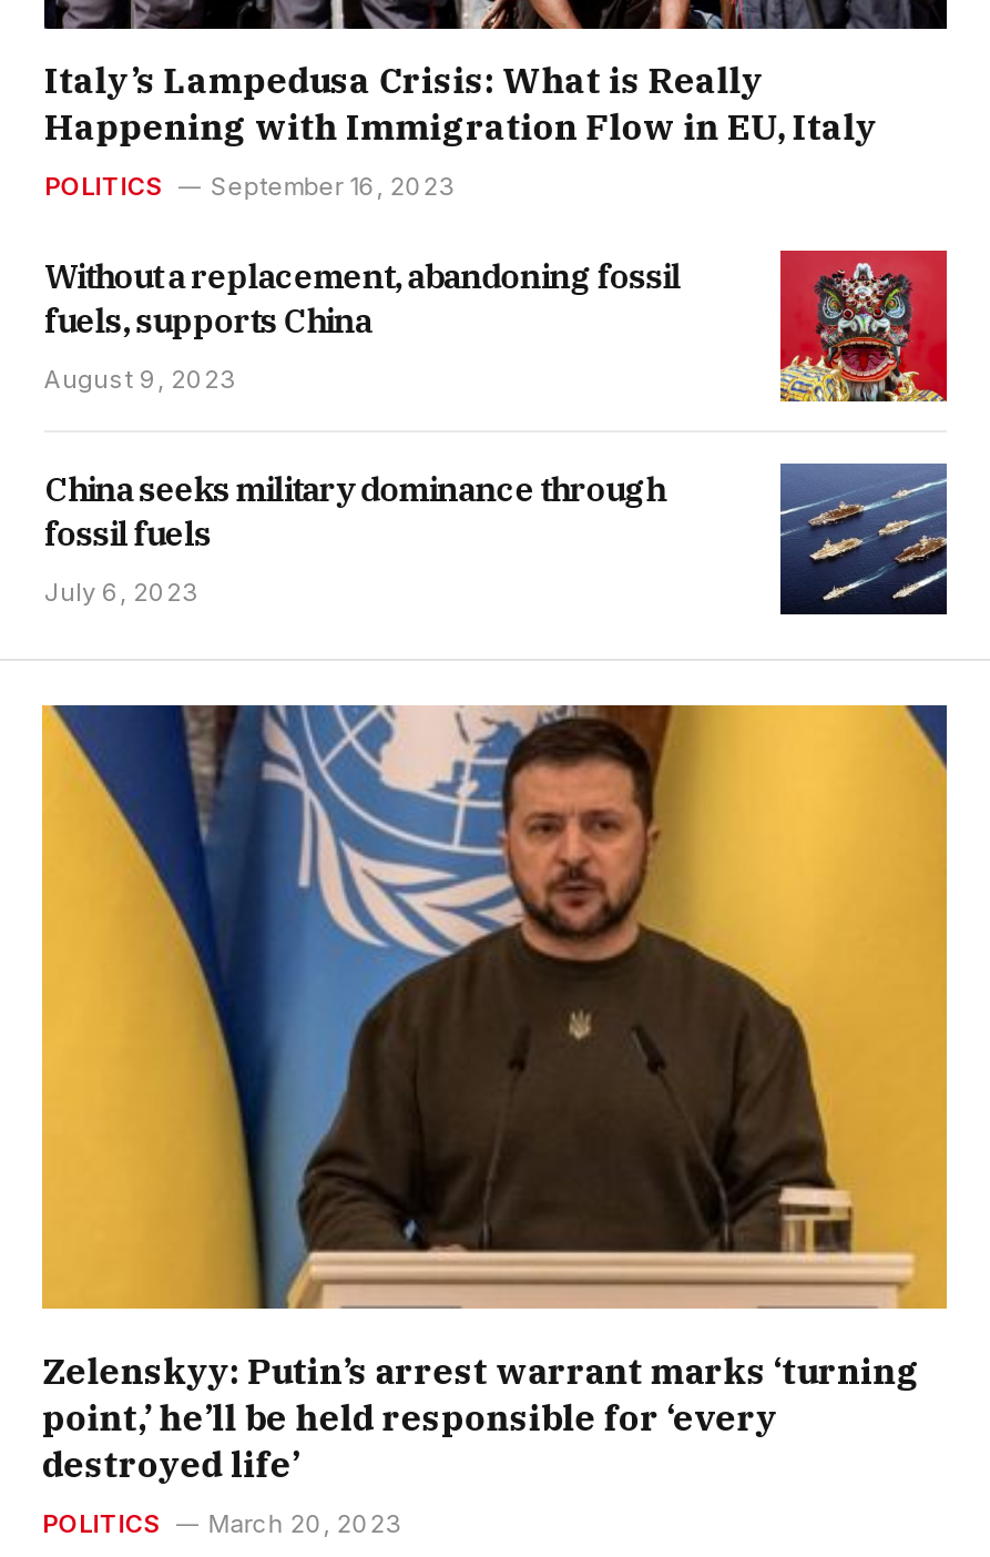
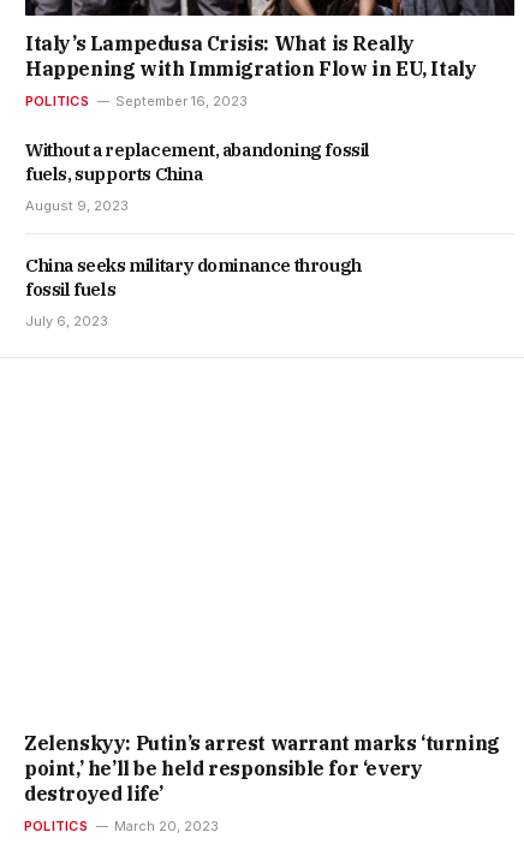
- [image]

- [image]

- [image]
